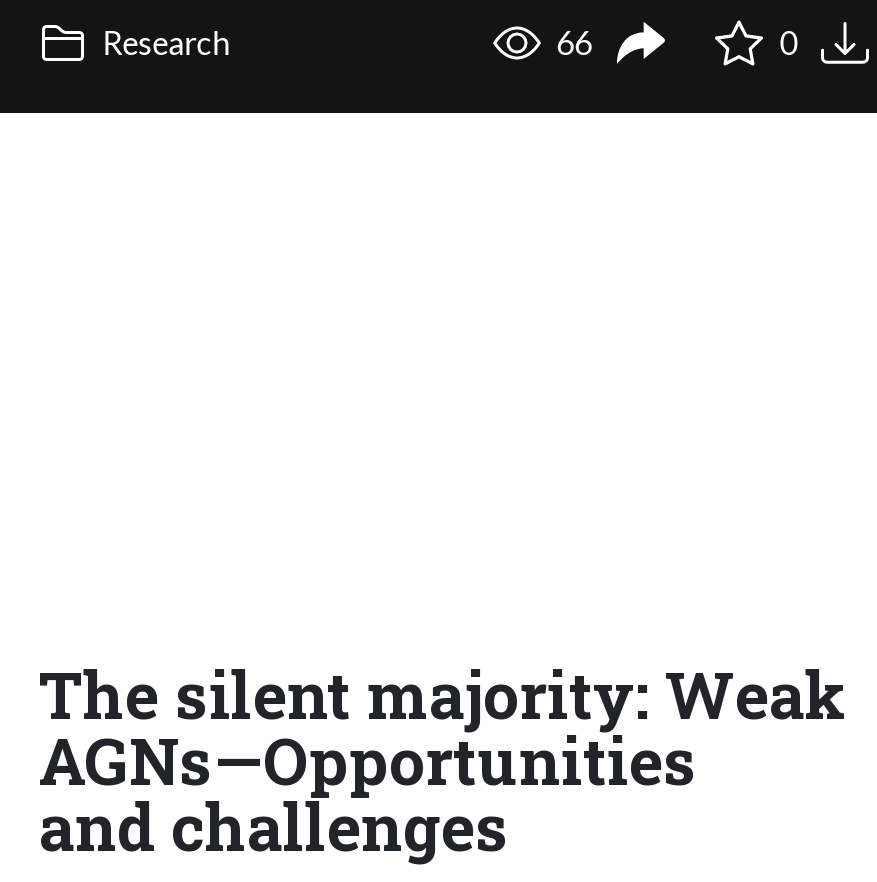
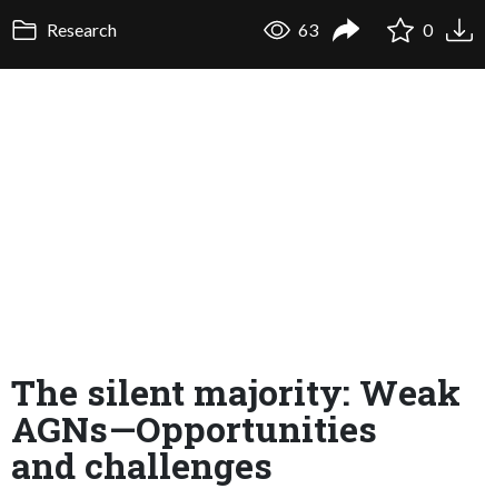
- 66
+ 63
